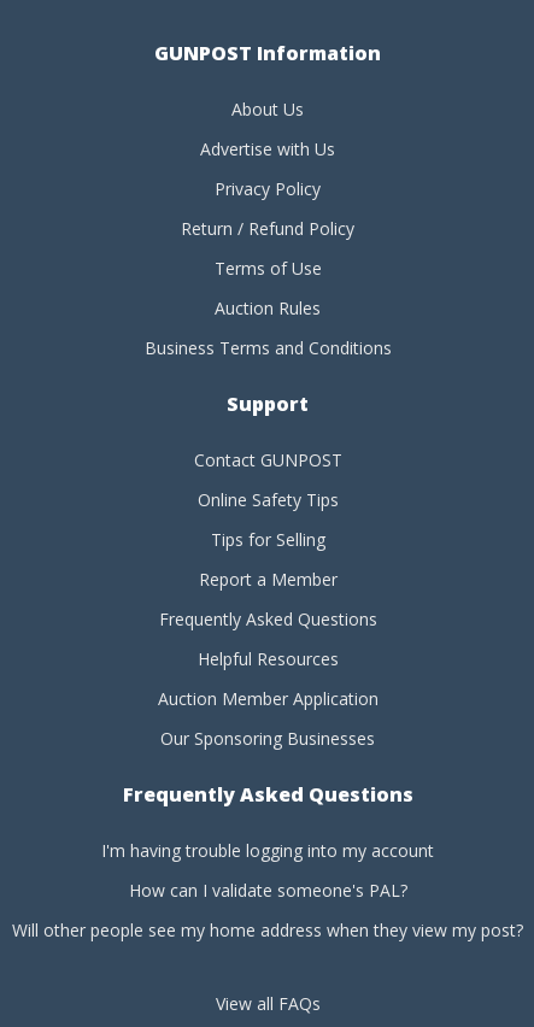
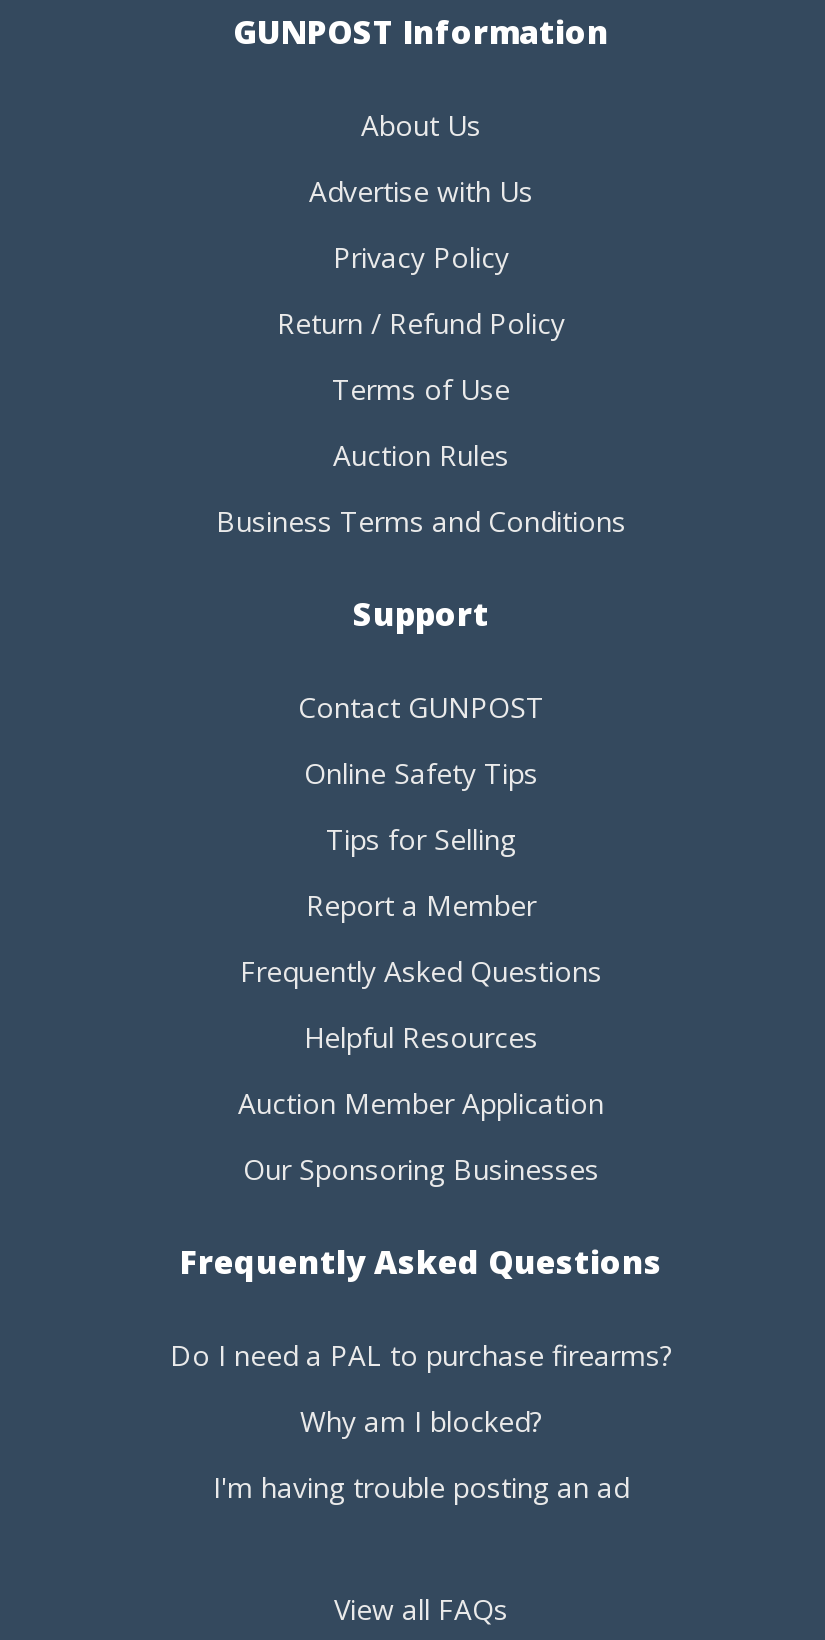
- I'm having trouble logging into my account
+ Do I need a PAL to purchase firearms?

- How can I validate someone's PAL?
+ Why am I blocked?

- Will other people see my home address when they view my post?
+ I'm having trouble posting an ad
